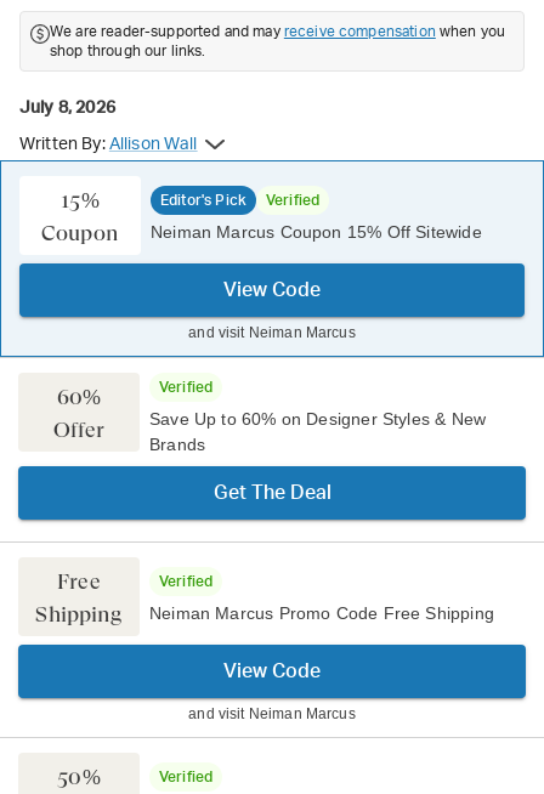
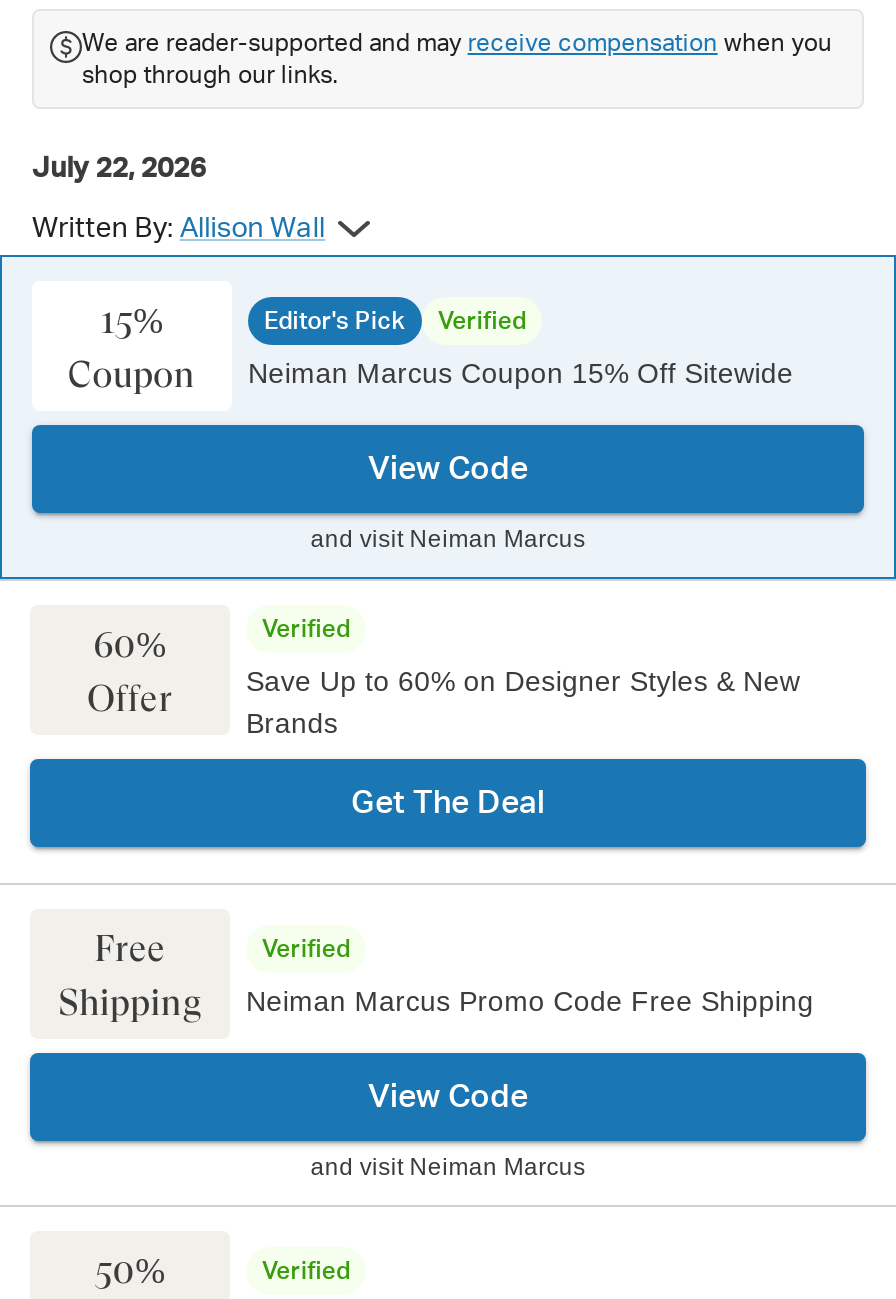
- July 8, 2026
+ July 22, 2026
